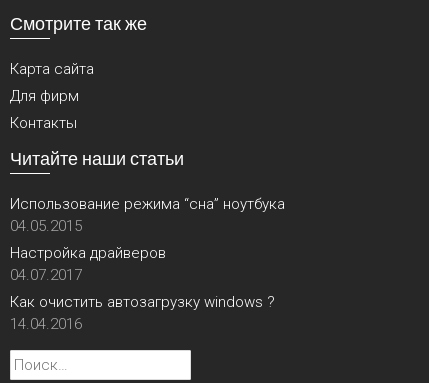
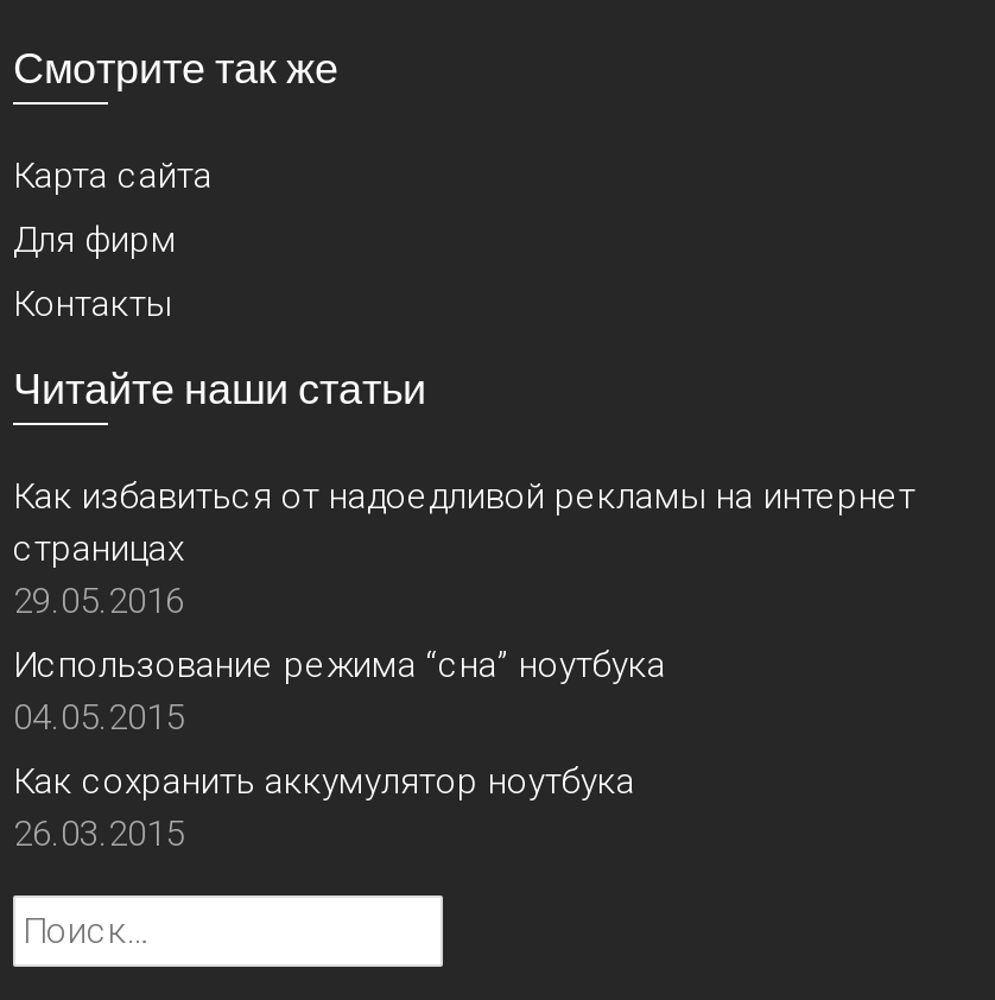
+ Как избавиться от надоедливой рекламы на интернет
+ страницах
+ 29.05.2016

moved down: Использование режима “сна” ноутбука | 04.05.2015

- Настройка драйверов
- 04.07.2017
- Как очистить автозагрузку windows ?
- 14.04.2016
+ Как сохранить аккумулятор ноутбука
+ 26.03.2015
